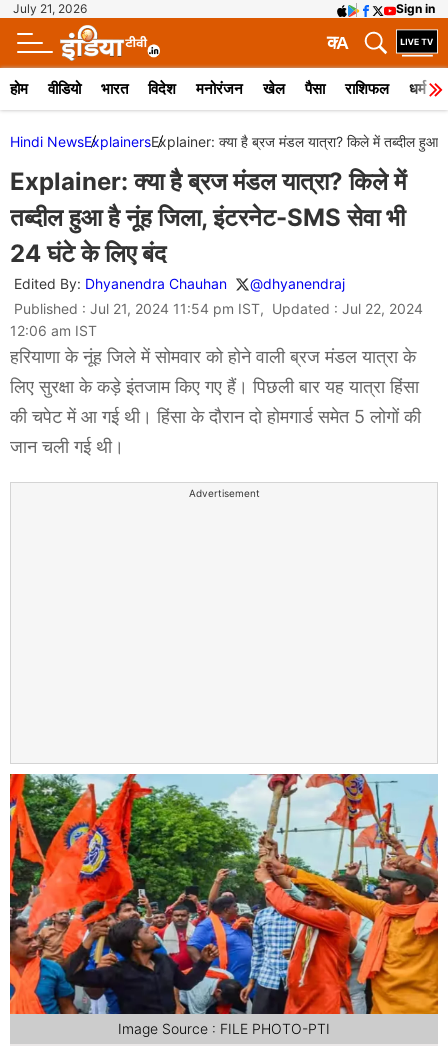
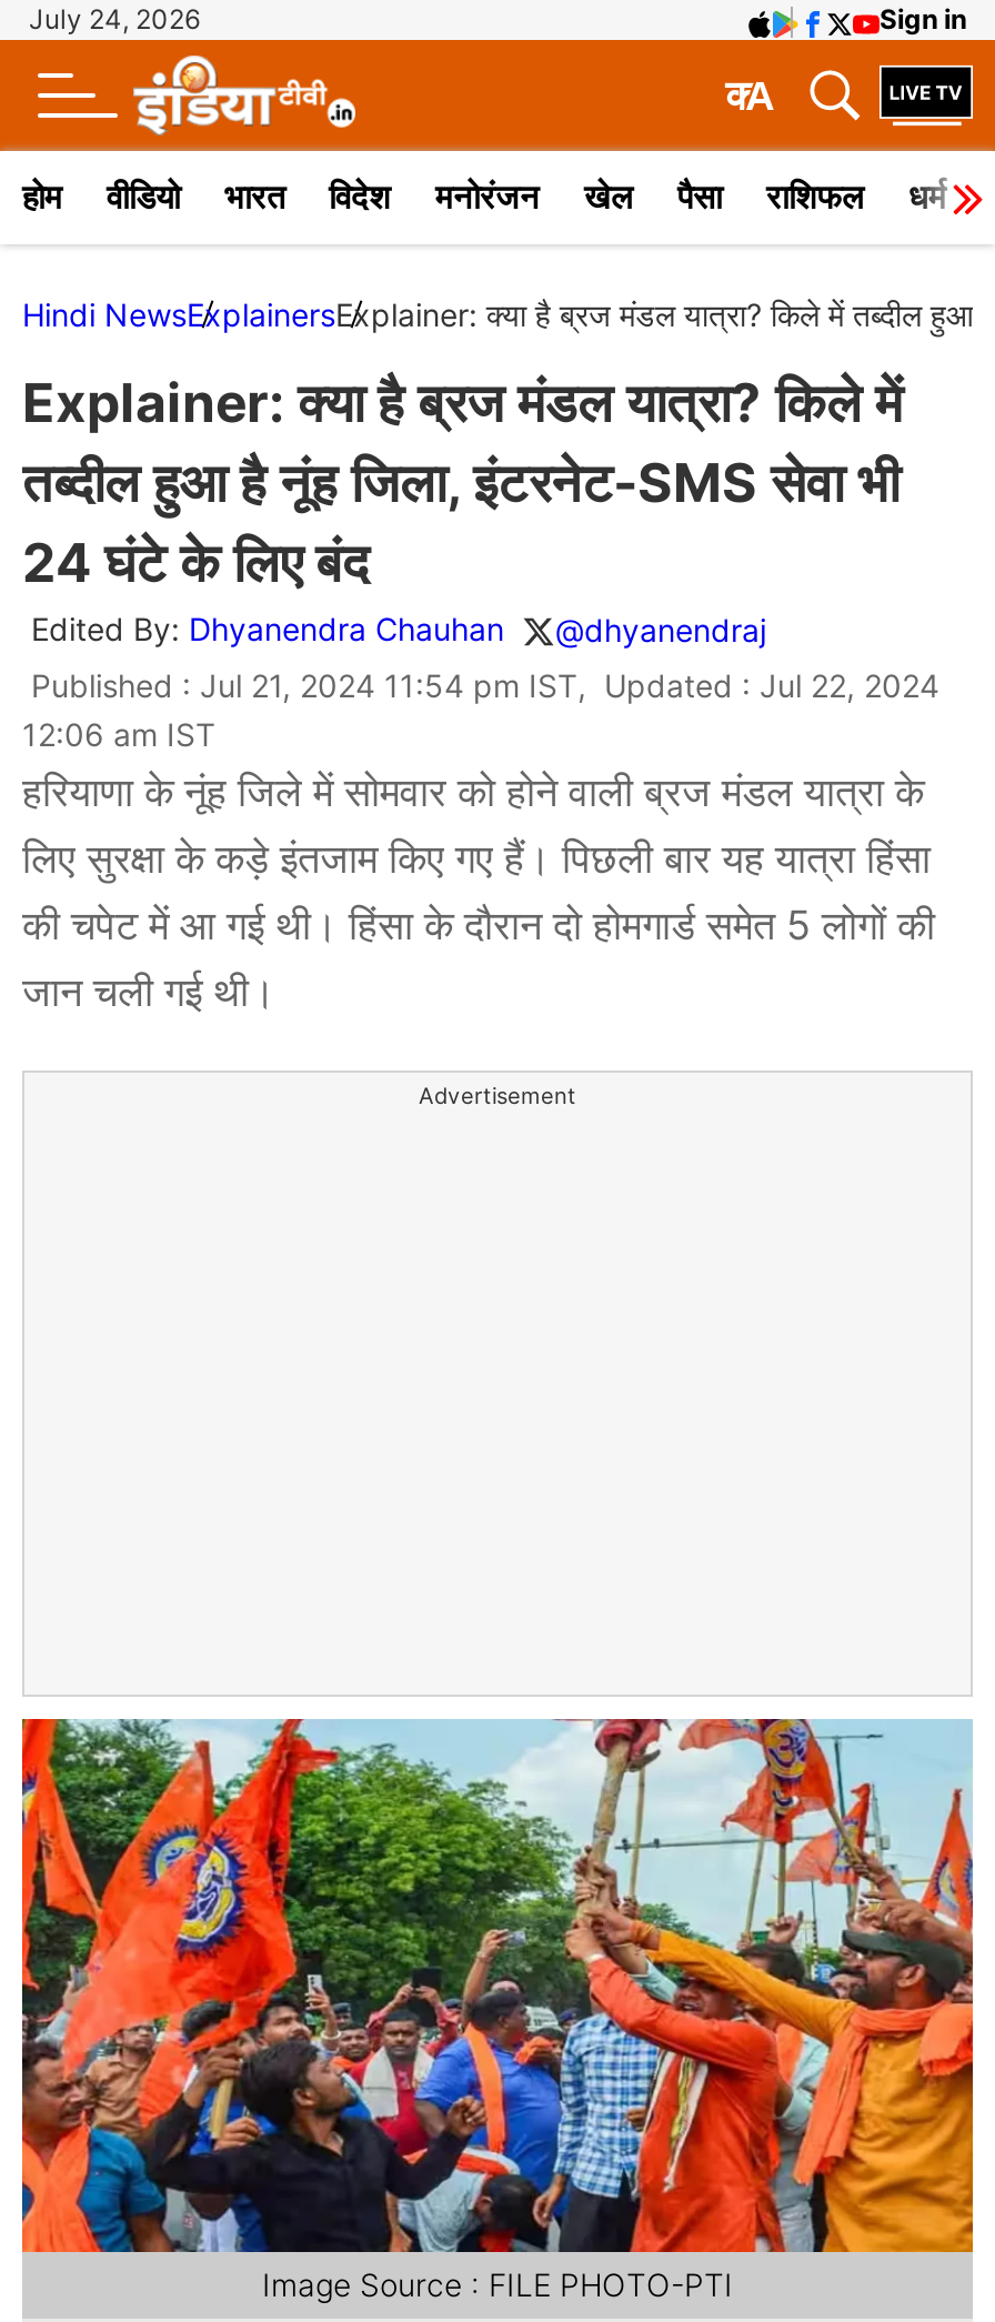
- July 21, 2026
+ July 24, 2026
